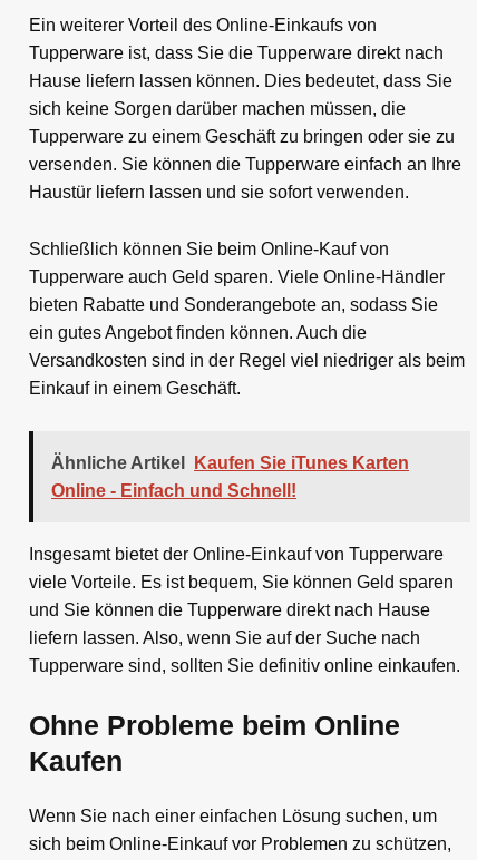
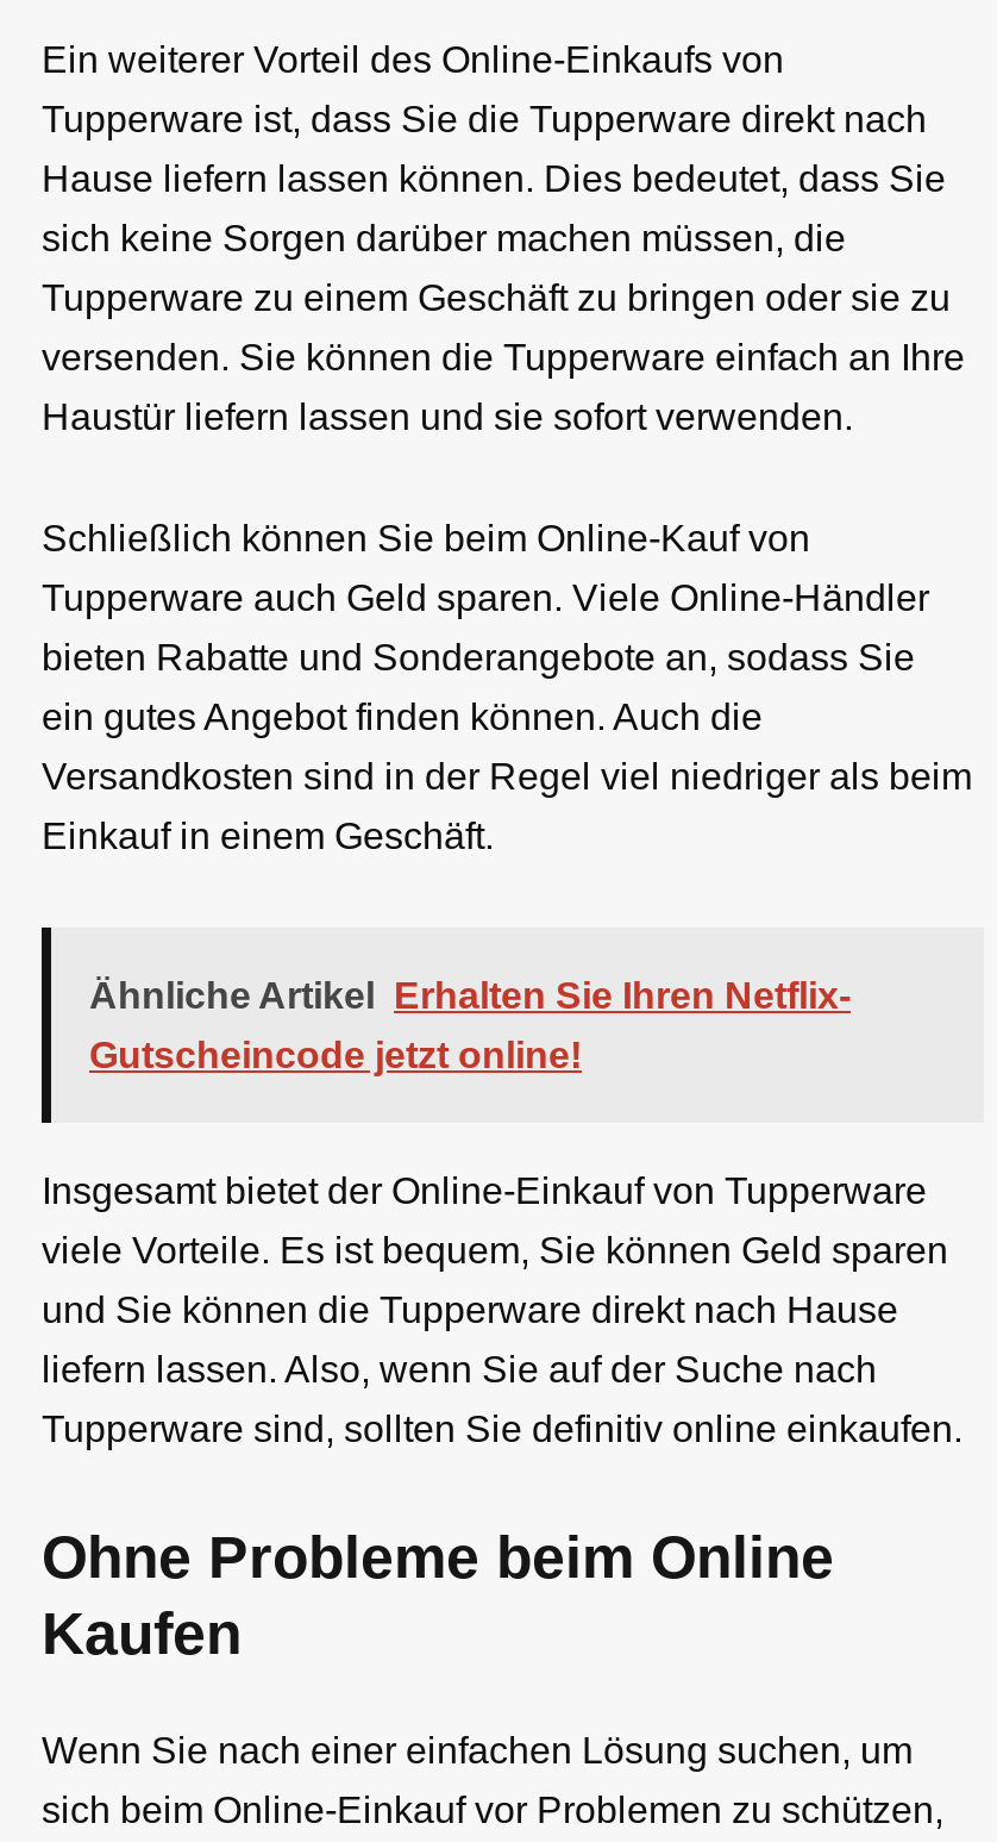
- Ähnliche Artikel Kaufen Sie iTunes Karten
+ Ähnliche Artikel Erhalten Sie Ihren Netflix-

- Online - Einfach und Schnell!
+ Gutscheincode jetzt online!
